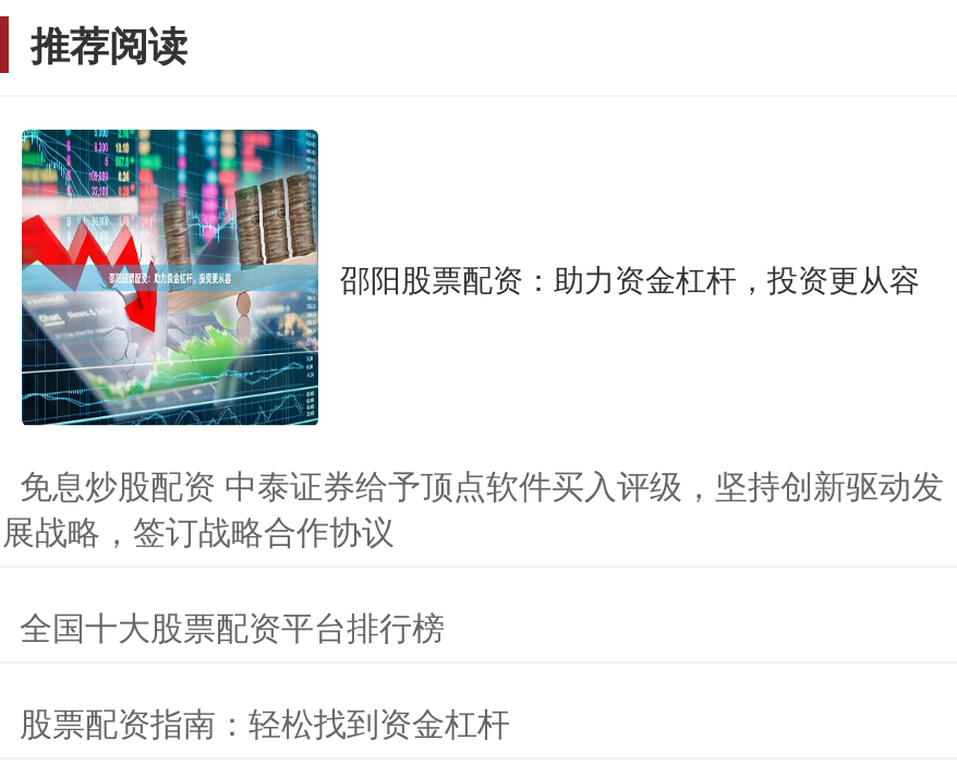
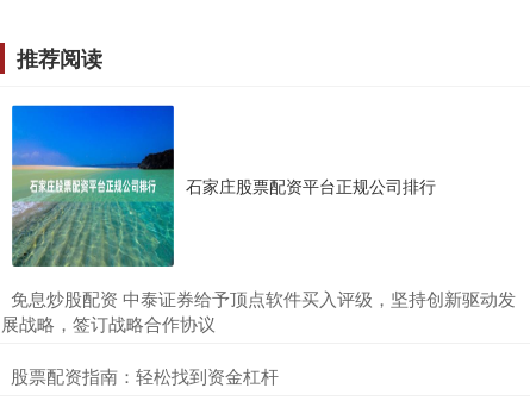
- [image]
- 邵阳股票配资：助力资金杠杆，投资更从容
+ [image]
+ 石家庄股票配资平台正规公司排行

- 全国十大股票配资平台排行榜
